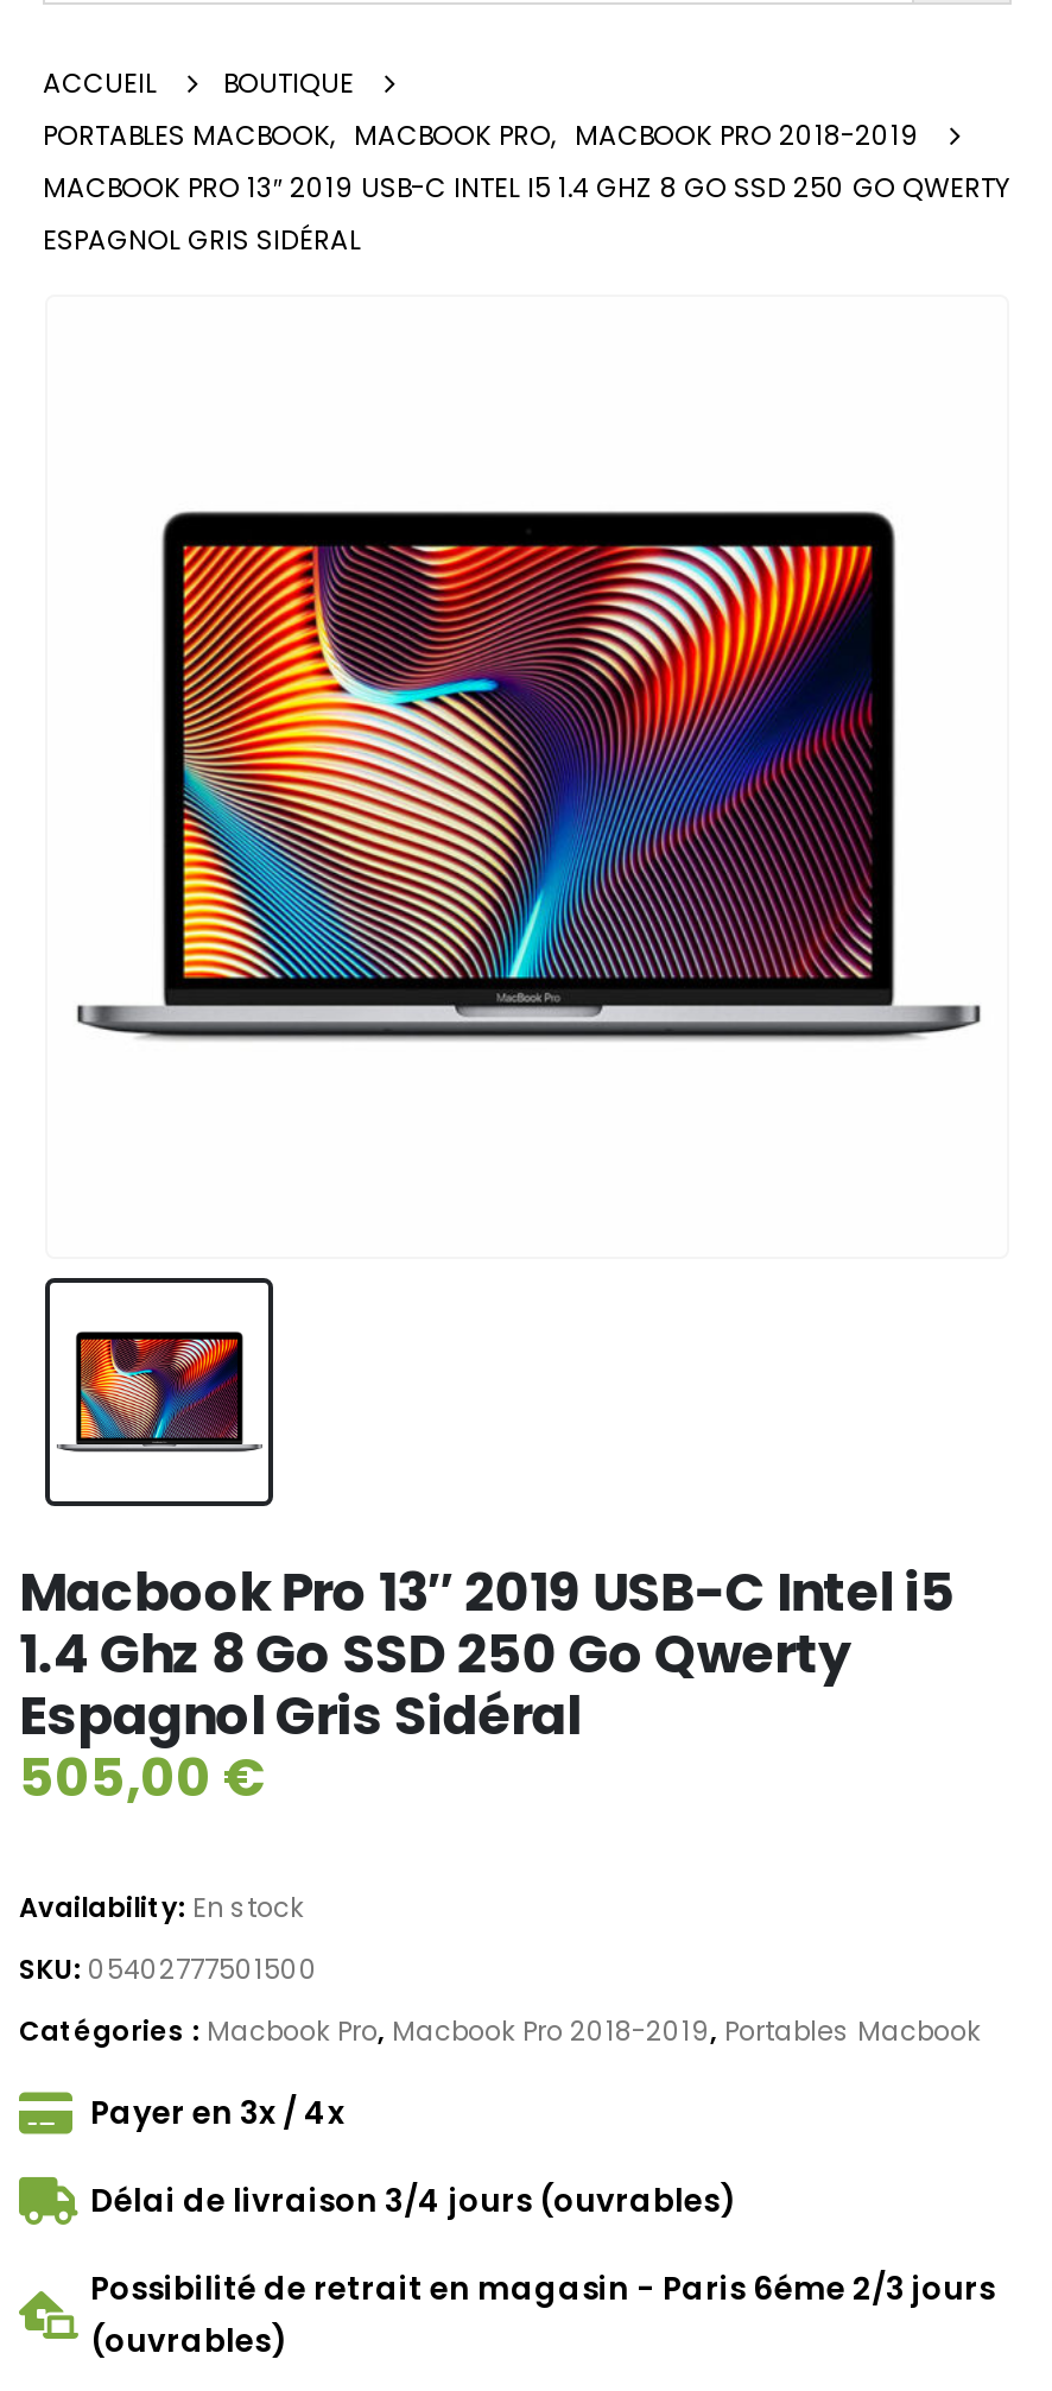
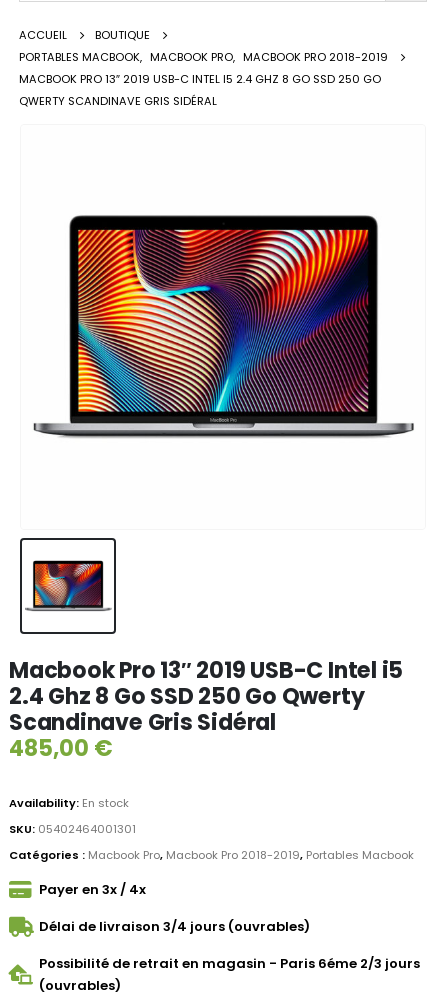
- MACBOOK PRO 13″ 2019 USB-C INTEL I5 1.4 GHZ 8 GO SSD 250 GO QWERTY
- ESPAGNOL GRIS SIDÉRAL
+ MACBOOK PRO 13″ 2019 USB-C INTEL I5 2.4 GHZ 8 GO SSD 250 GO
+ QWERTY SCANDINAVE GRIS SIDÉRAL

- 1.4 Ghz 8 Go SSD 250 Go Qwerty
+ 2.4 Ghz 8 Go SSD 250 Go Qwerty

- Espagnol Gris Sidéral
+ Scandinave Gris Sidéral

- 505,00 €
+ 485,00 €

- SKU: 05402777501500
+ SKU: 05402464001301
